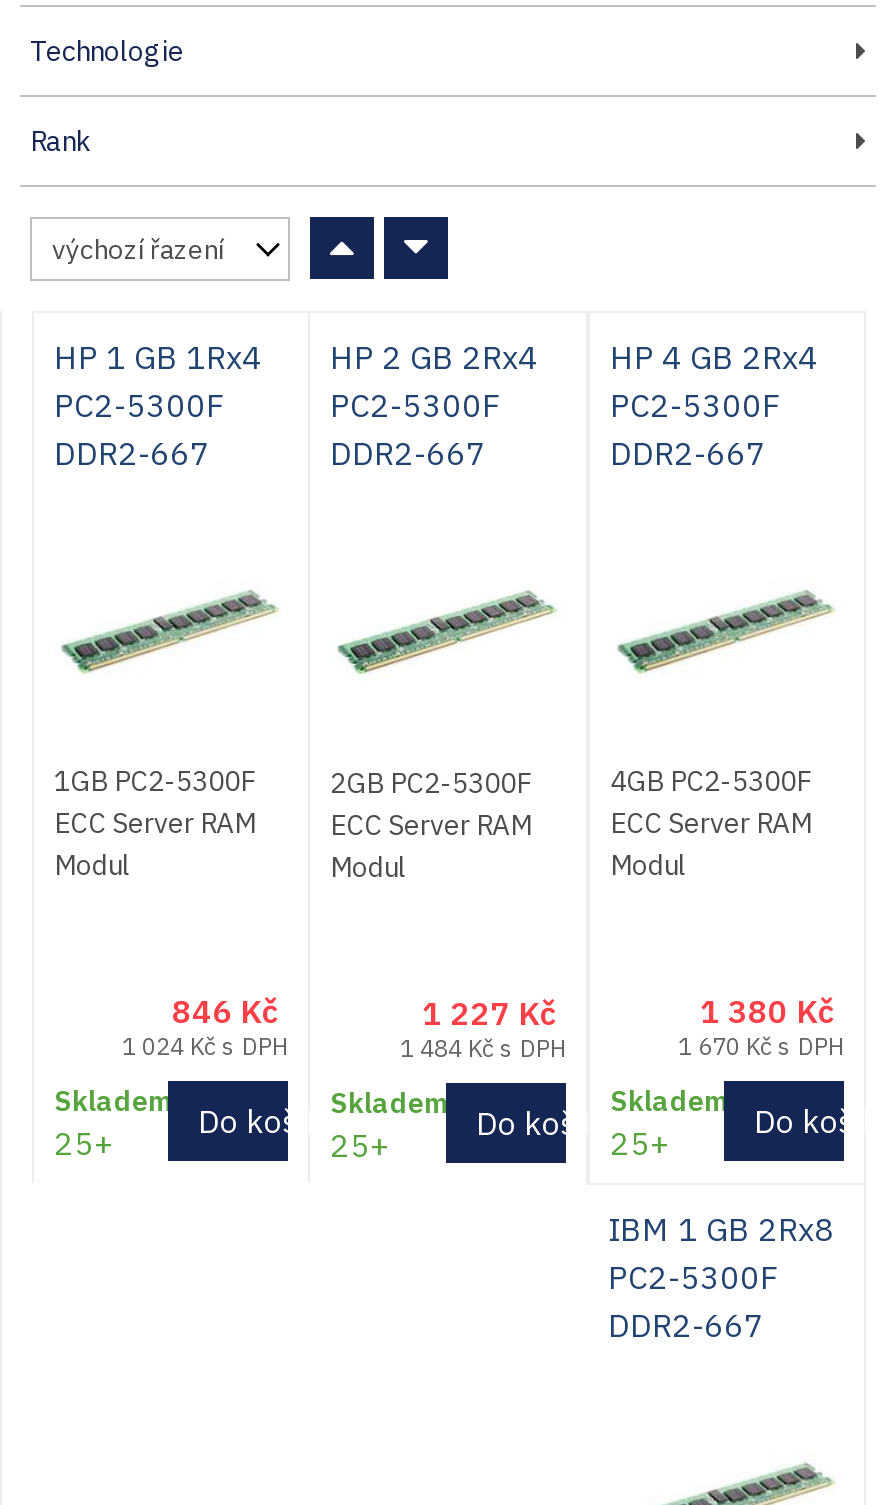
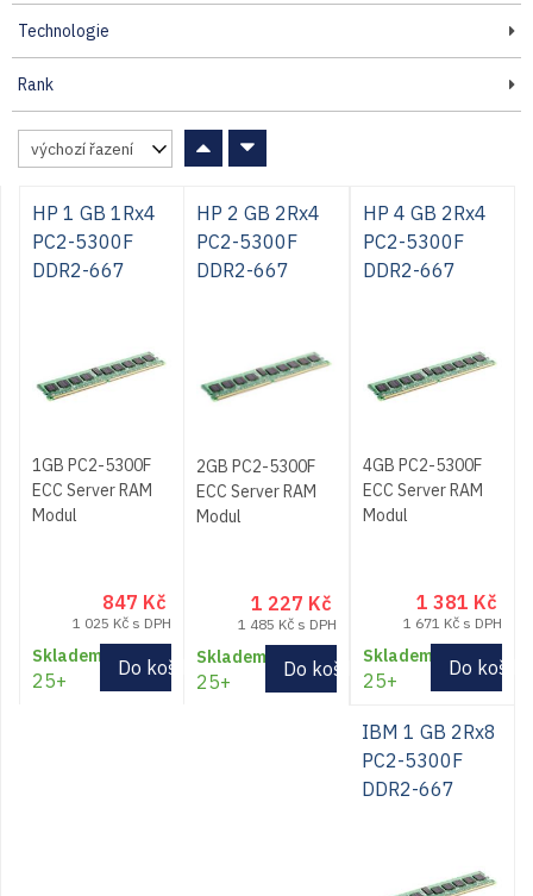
- 846 Kč
+ 847 Kč

- 1 380 Kč
+ 1 381 Kč

- 1 024 Kč s DPH
+ 1 025 Kč s DPH

- 1 484 Kč s DPH
+ 1 485 Kč s DPH

- 1 670 Kč s DPH
+ 1 671 Kč s DPH
